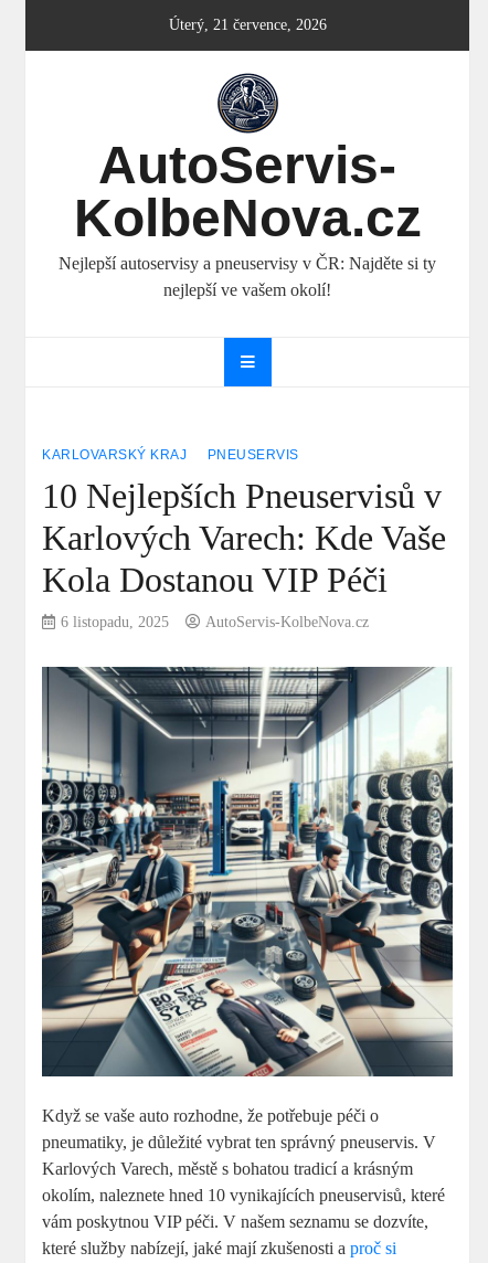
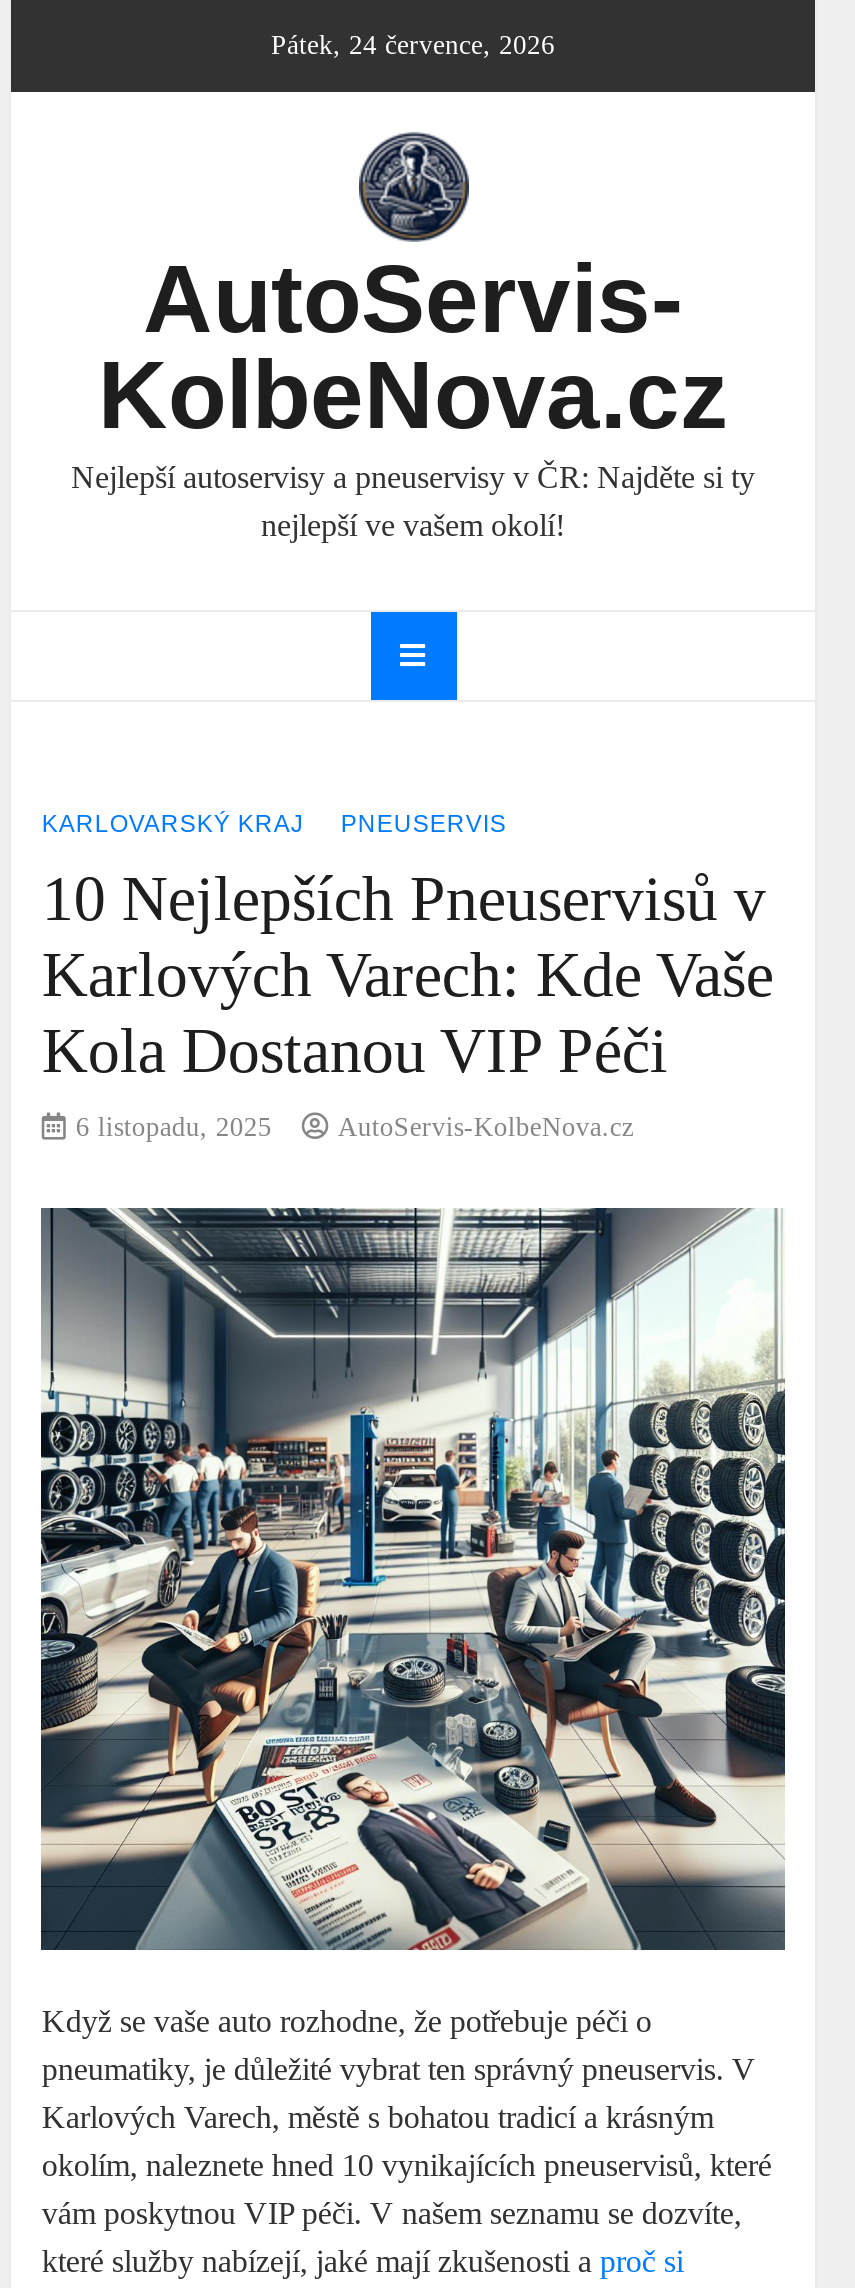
- Úterý, 21 července, 2026
+ Pátek, 24 července, 2026
